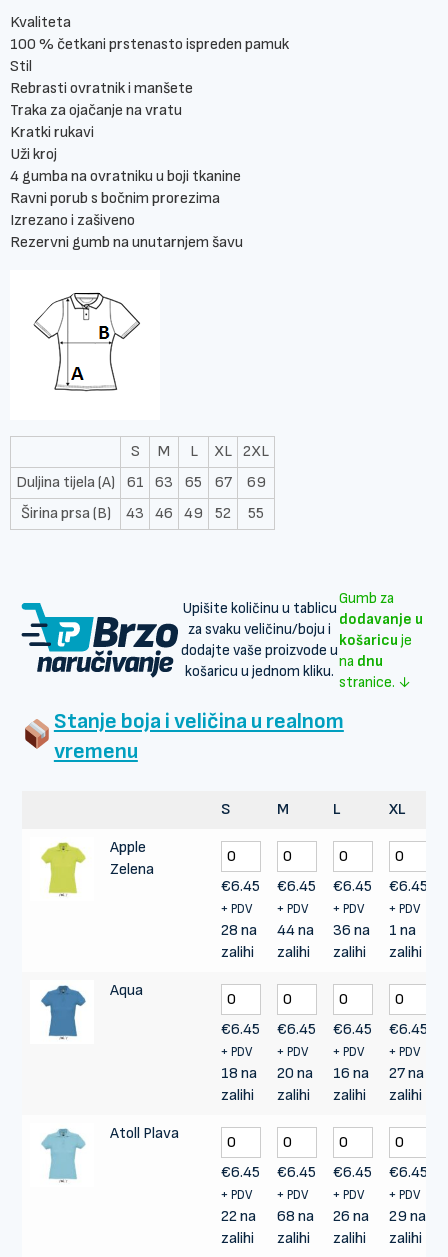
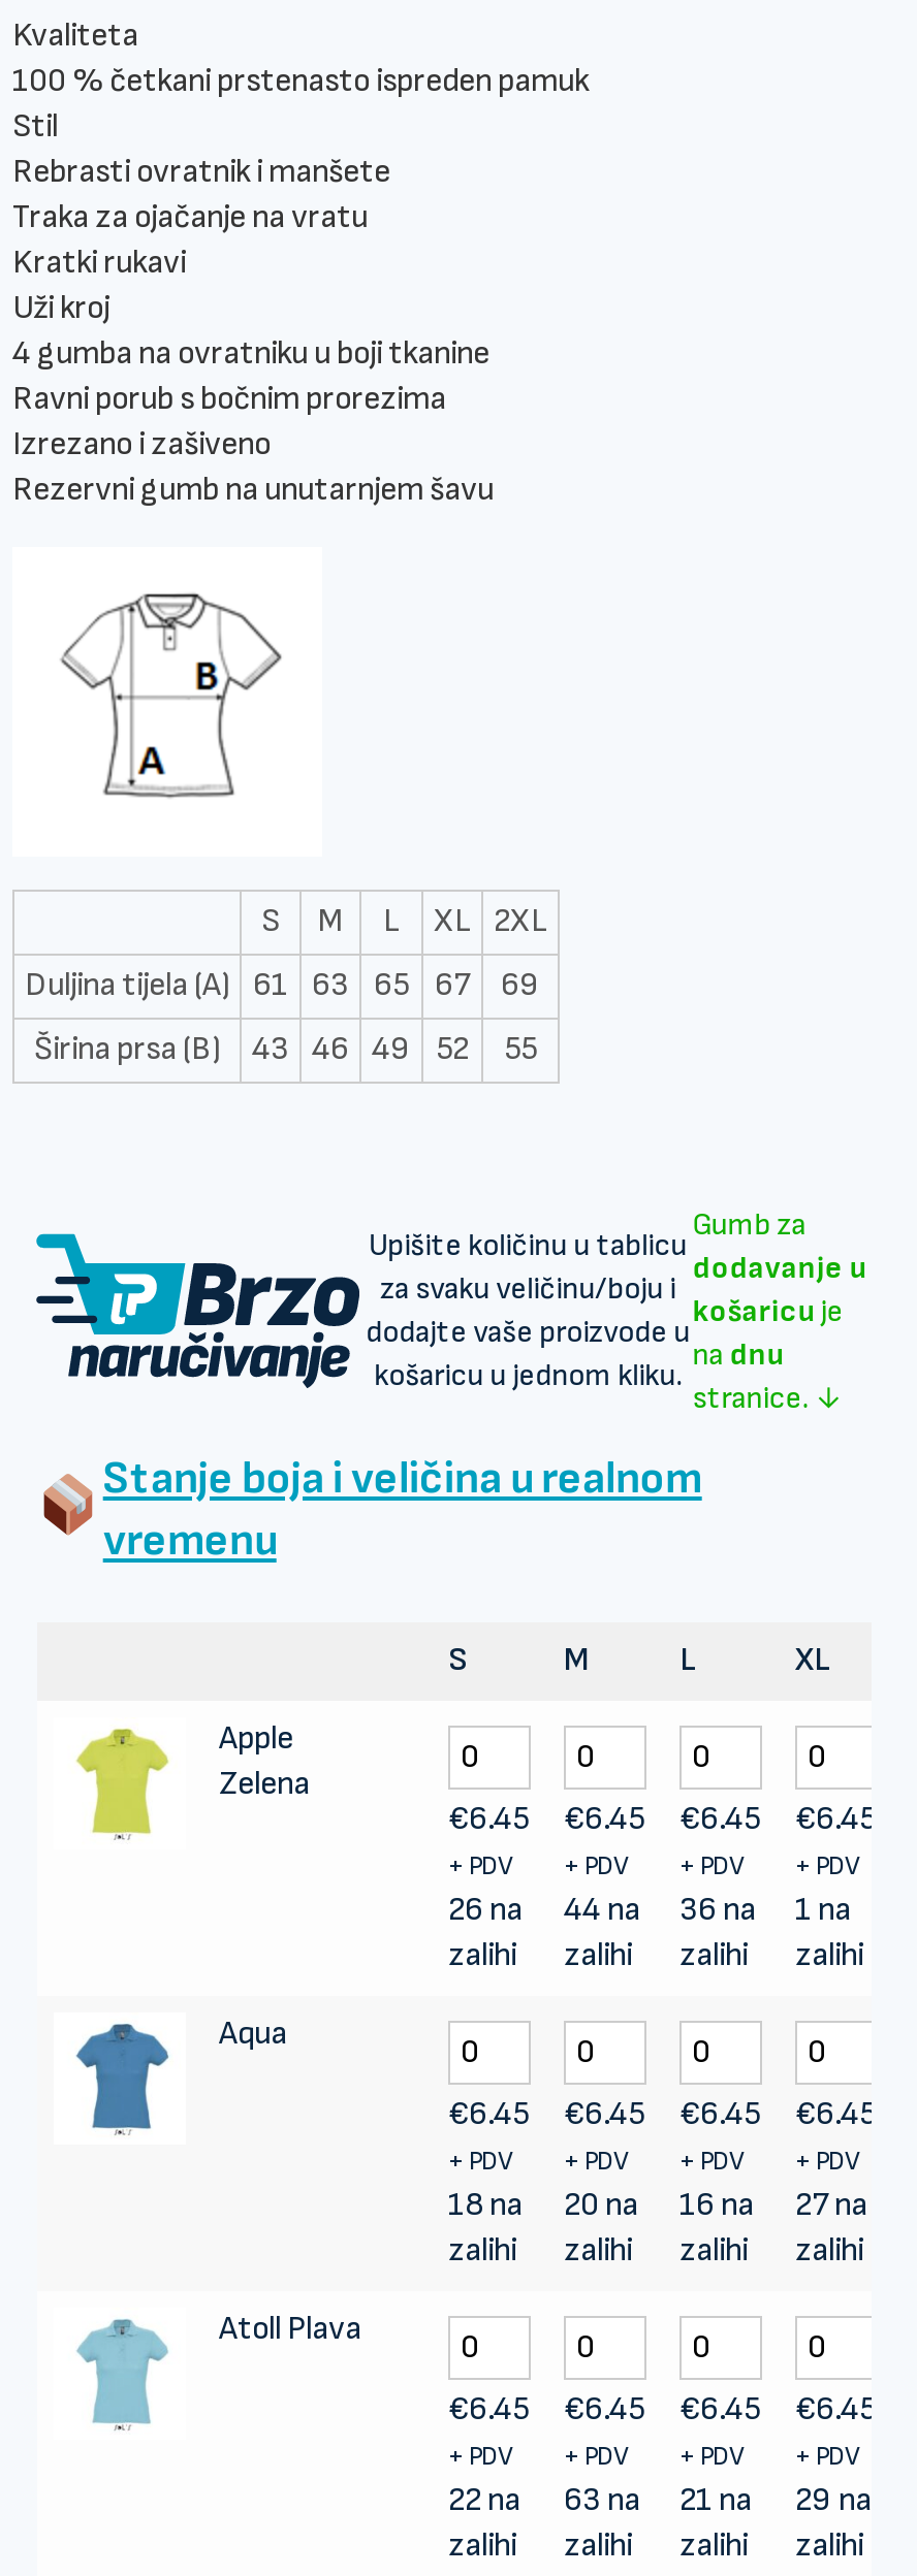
- 28 na
+ 26 na

- 68 na
+ 63 na

- 26 na
+ 21 na
